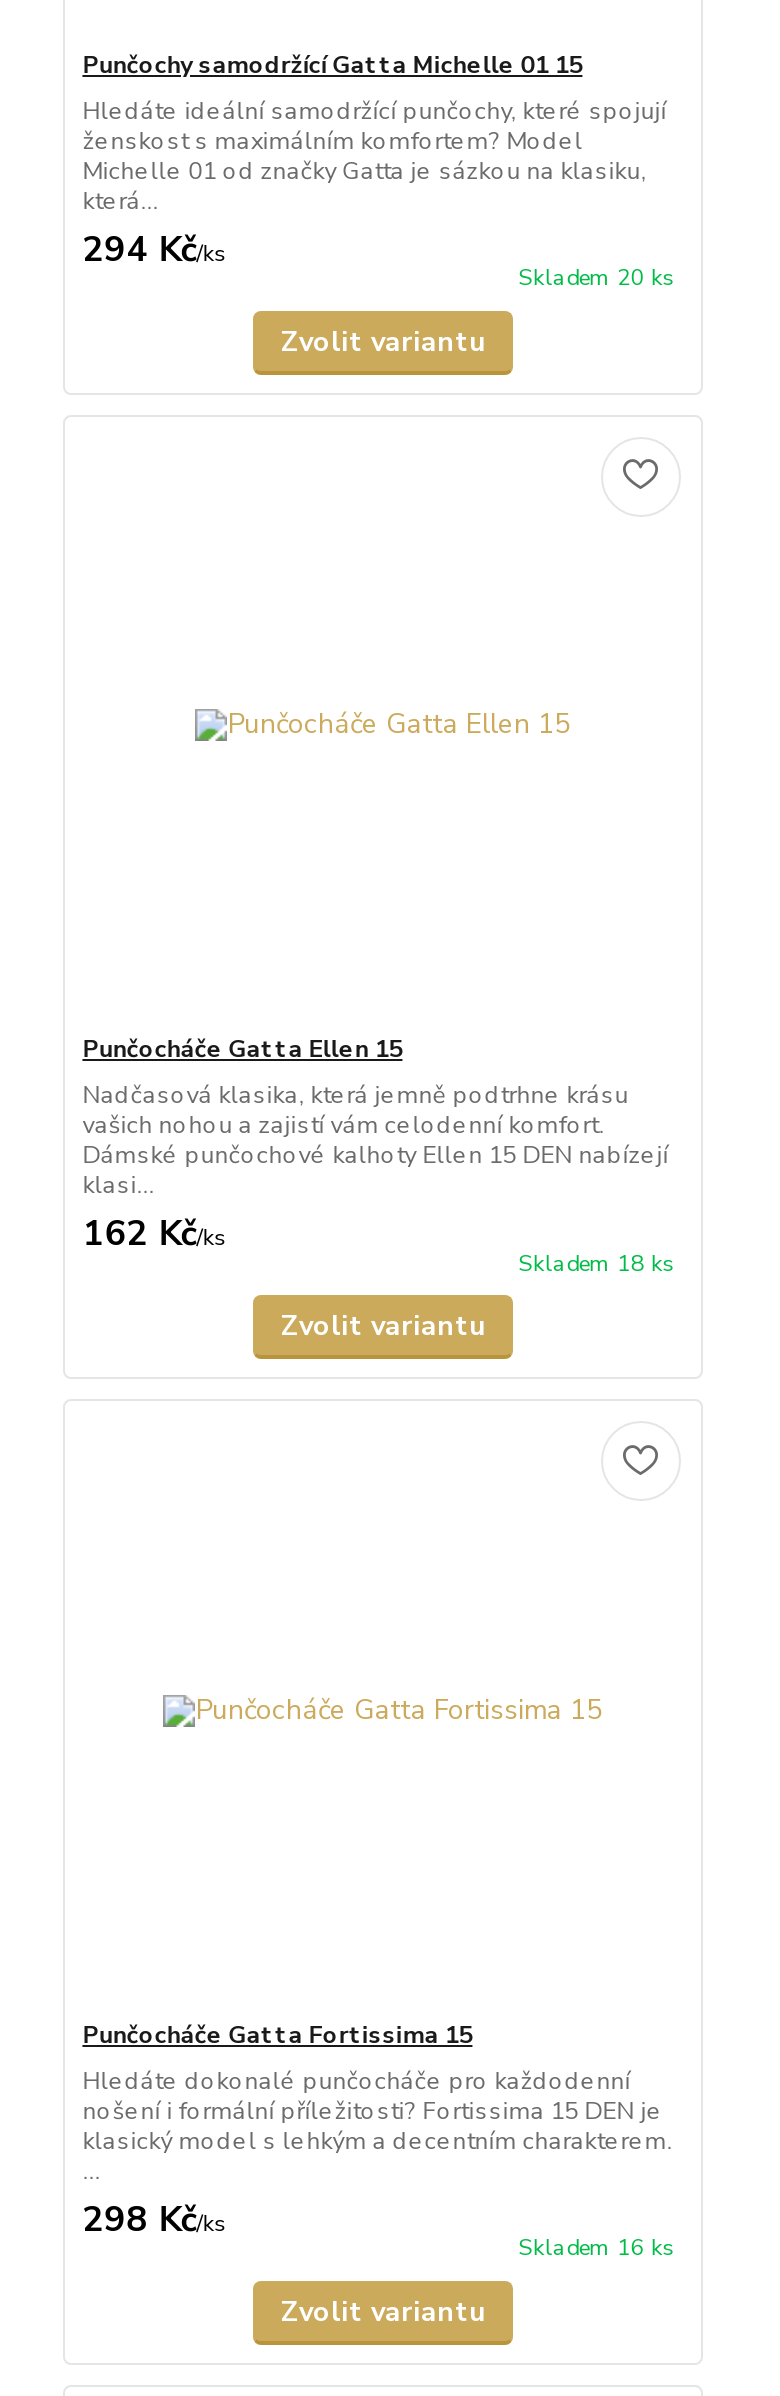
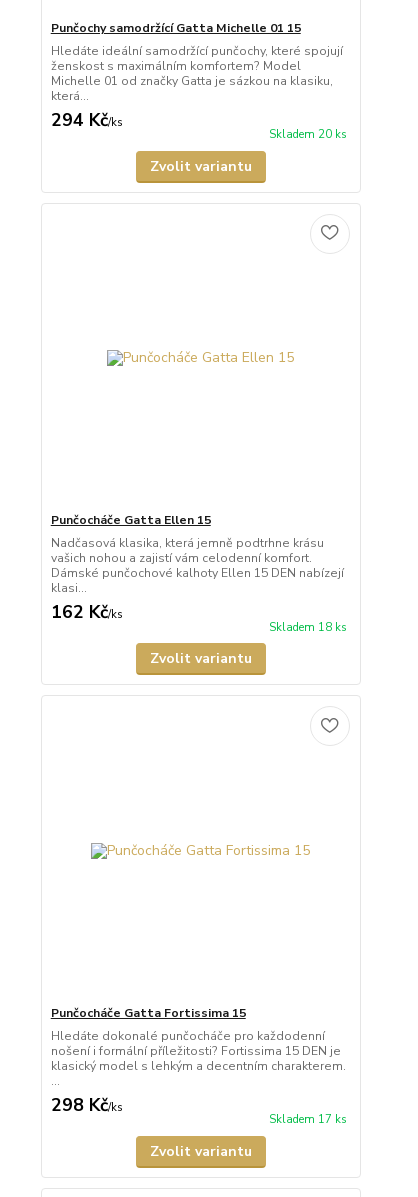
- Skladem 16 ks
+ Skladem 17 ks
